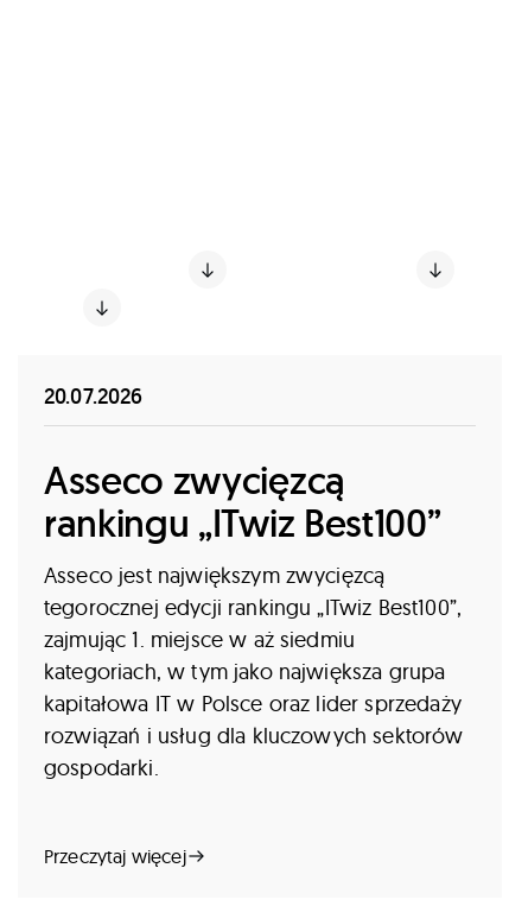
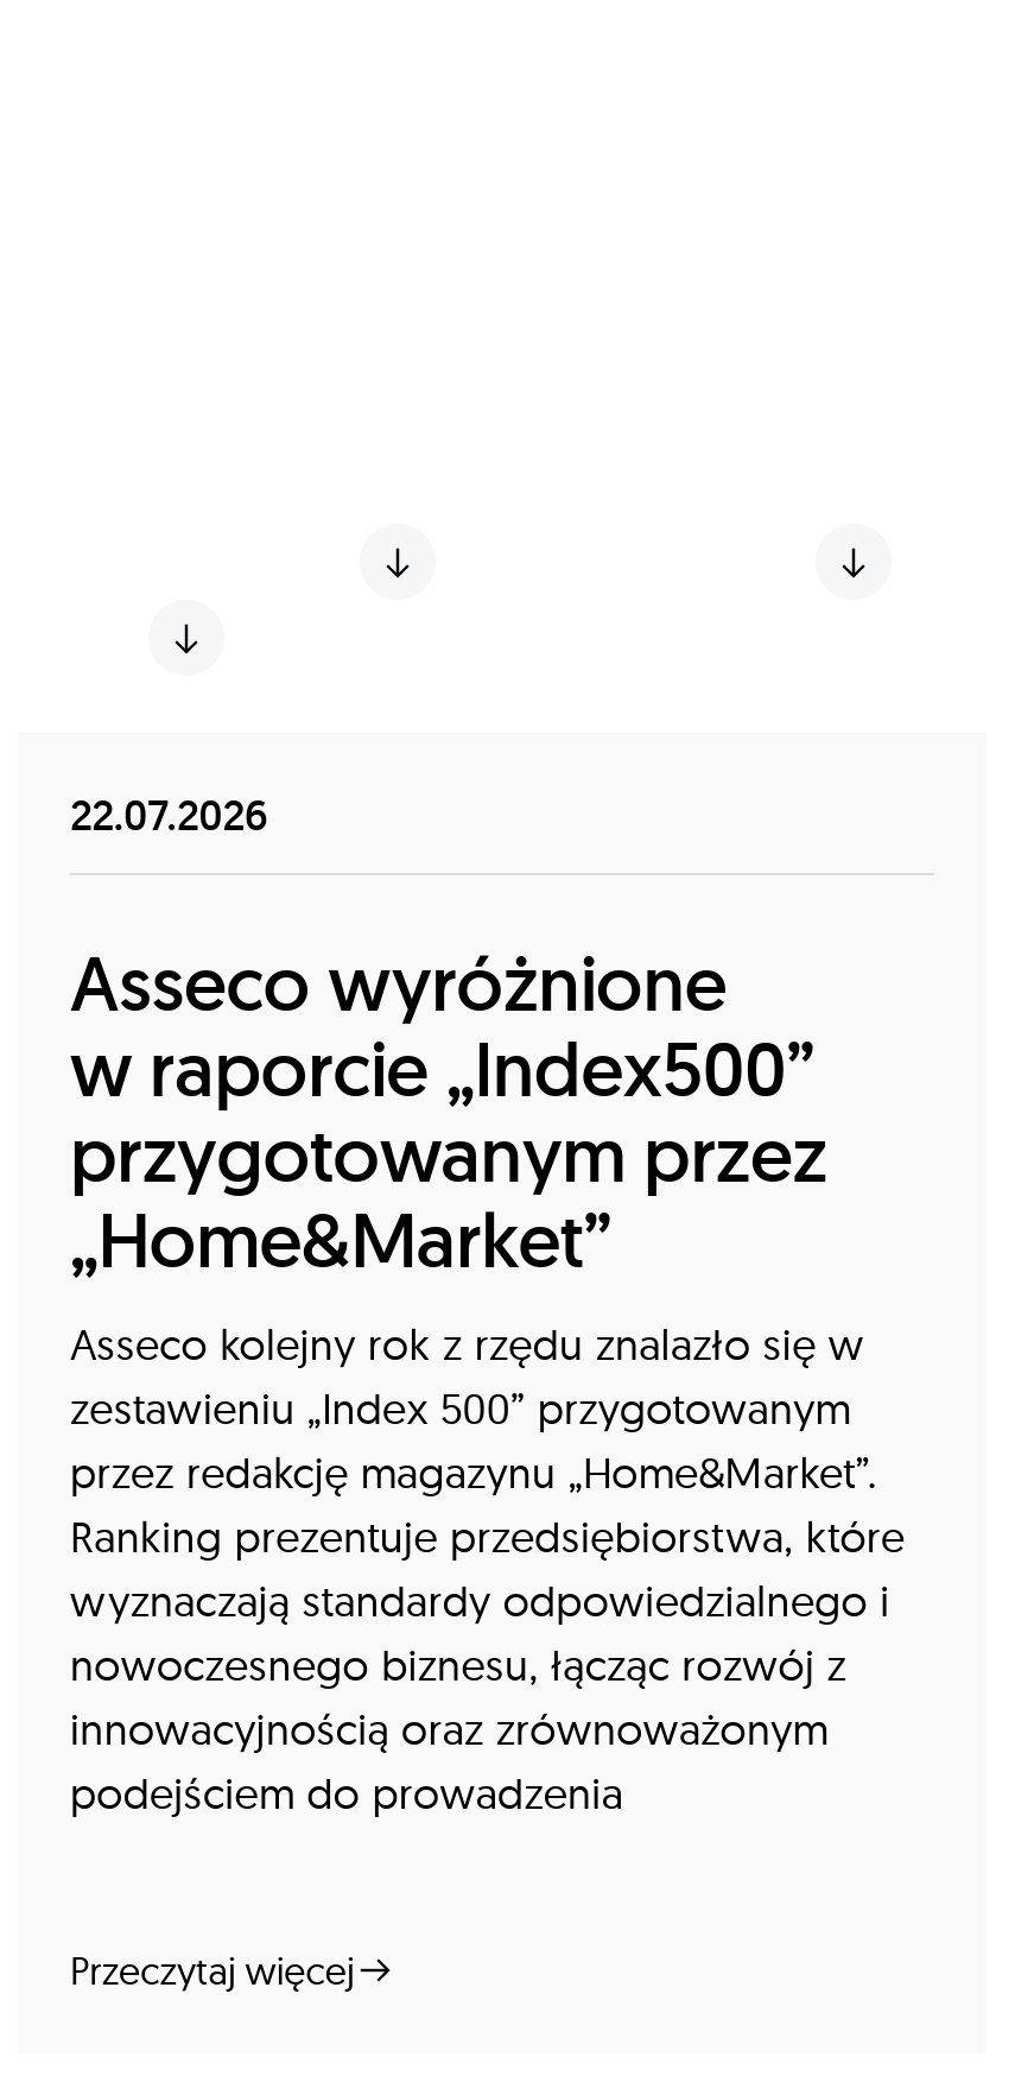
- 20.07.2026
+ 22.07.2026

- Asseco zwycięzcą
- rankingu „ITwiz Best100”
- Asseco jest największym zwycięzcą
- tegorocznej edycji rankingu „ITwiz Best100”,
- zajmując 1. miejsce w aż siedmiu
- kategoriach, w tym jako największa grupa
- kapitałowa IT w Polsce oraz lider sprzedaży
- rozwiązań i usług dla kluczowych sektorów
- gospodarki.
+ Asseco wyróżnione
+ w raporcie „Index500”
+ przygotowanym przez
+ „Home&Market”
+ Asseco kolejny rok z rzędu znalazło się w
+ zestawieniu „Index 500” przygotowanym
+ przez redakcję magazynu „Home&Market”.
+ Ranking prezentuje przedsiębiorstwa, które
+ wyznaczają standardy odpowiedzialnego i
+ nowoczesnego biznesu, łącząc rozwój z
+ innowacyjnością oraz zrównoważonym
+ podejściem do prowadzenia
